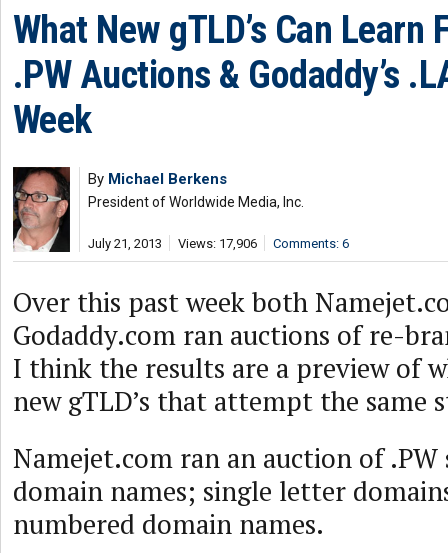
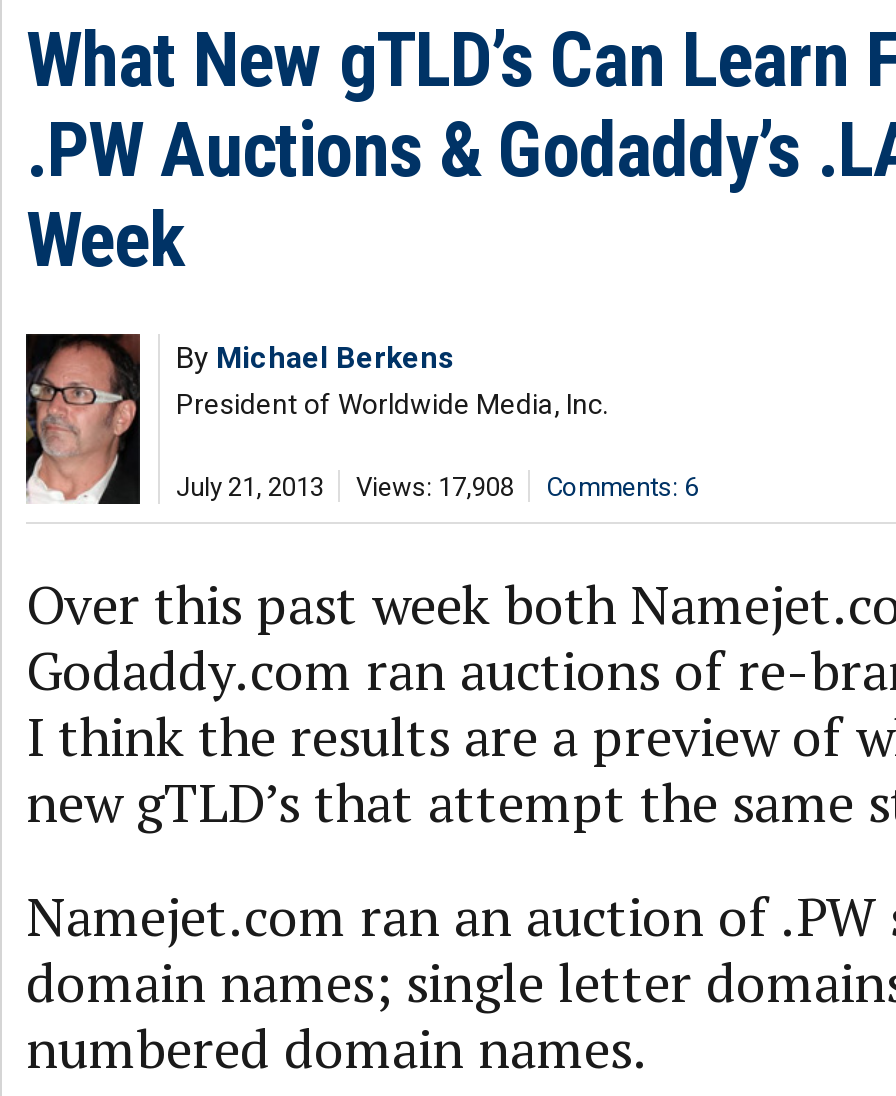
- July 21, 2013 Views: 17,906 Comments: 6
+ July 21, 2013 Views: 17,908 Comments: 6
